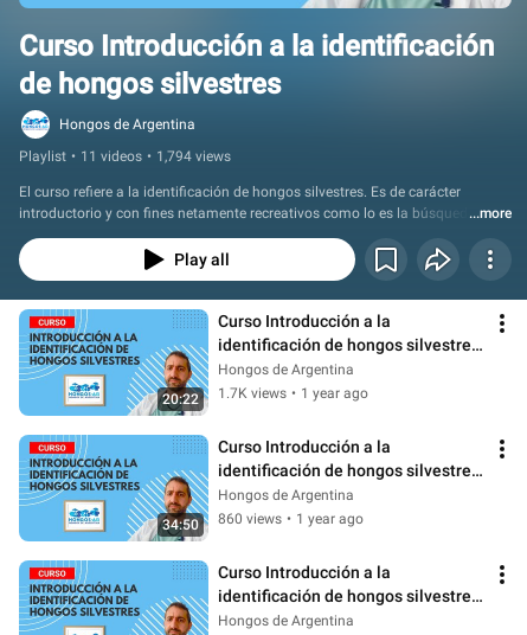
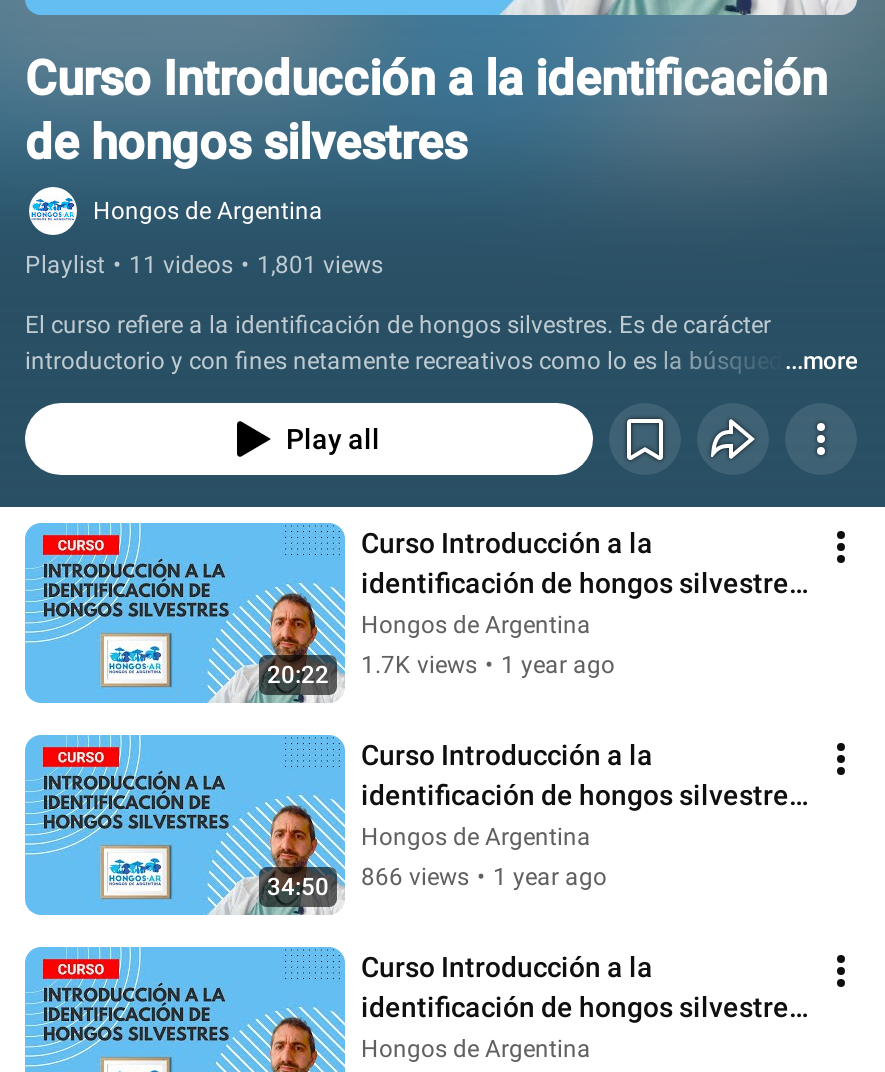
- Playlist • 11 videos • 1,794 views
+ Playlist • 11 videos • 1,801 views

- 860 views • 1 year ago
+ 866 views • 1 year ago
